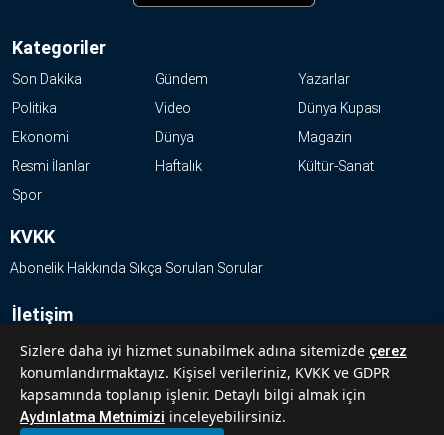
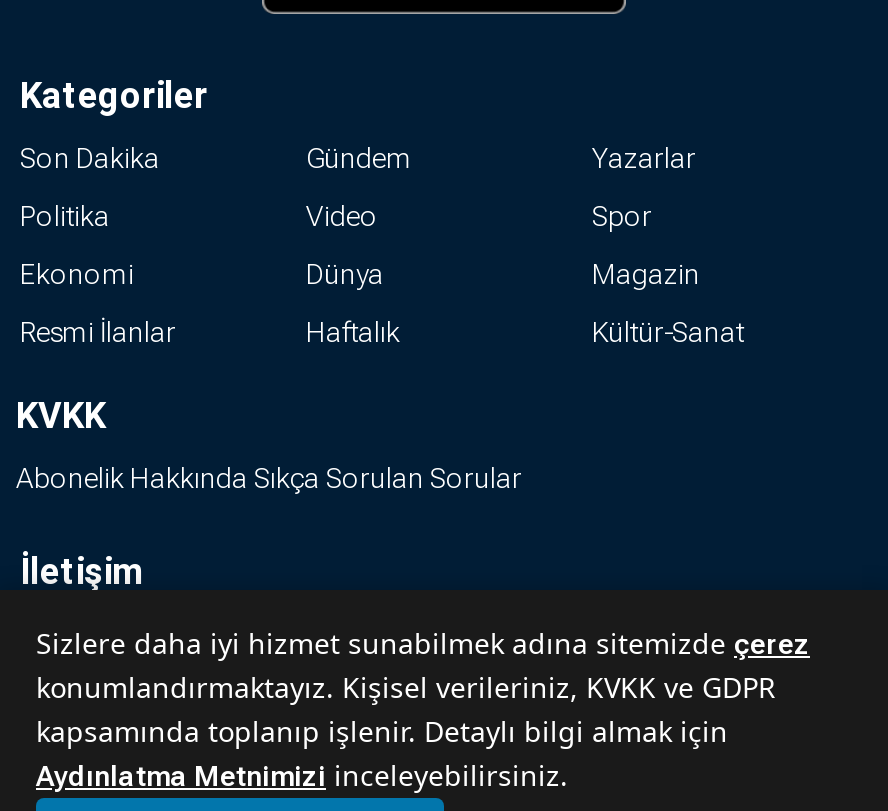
- Dünya Kupası

moved up: Spor
